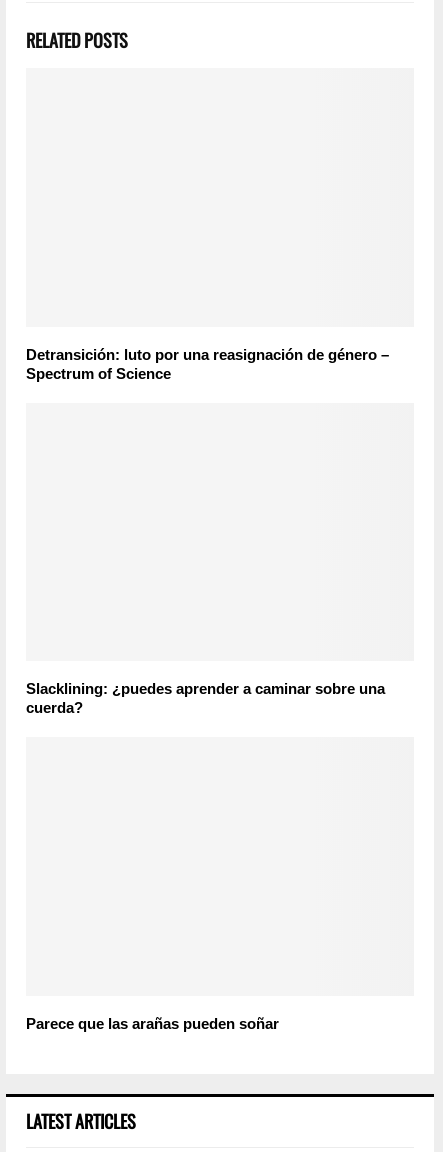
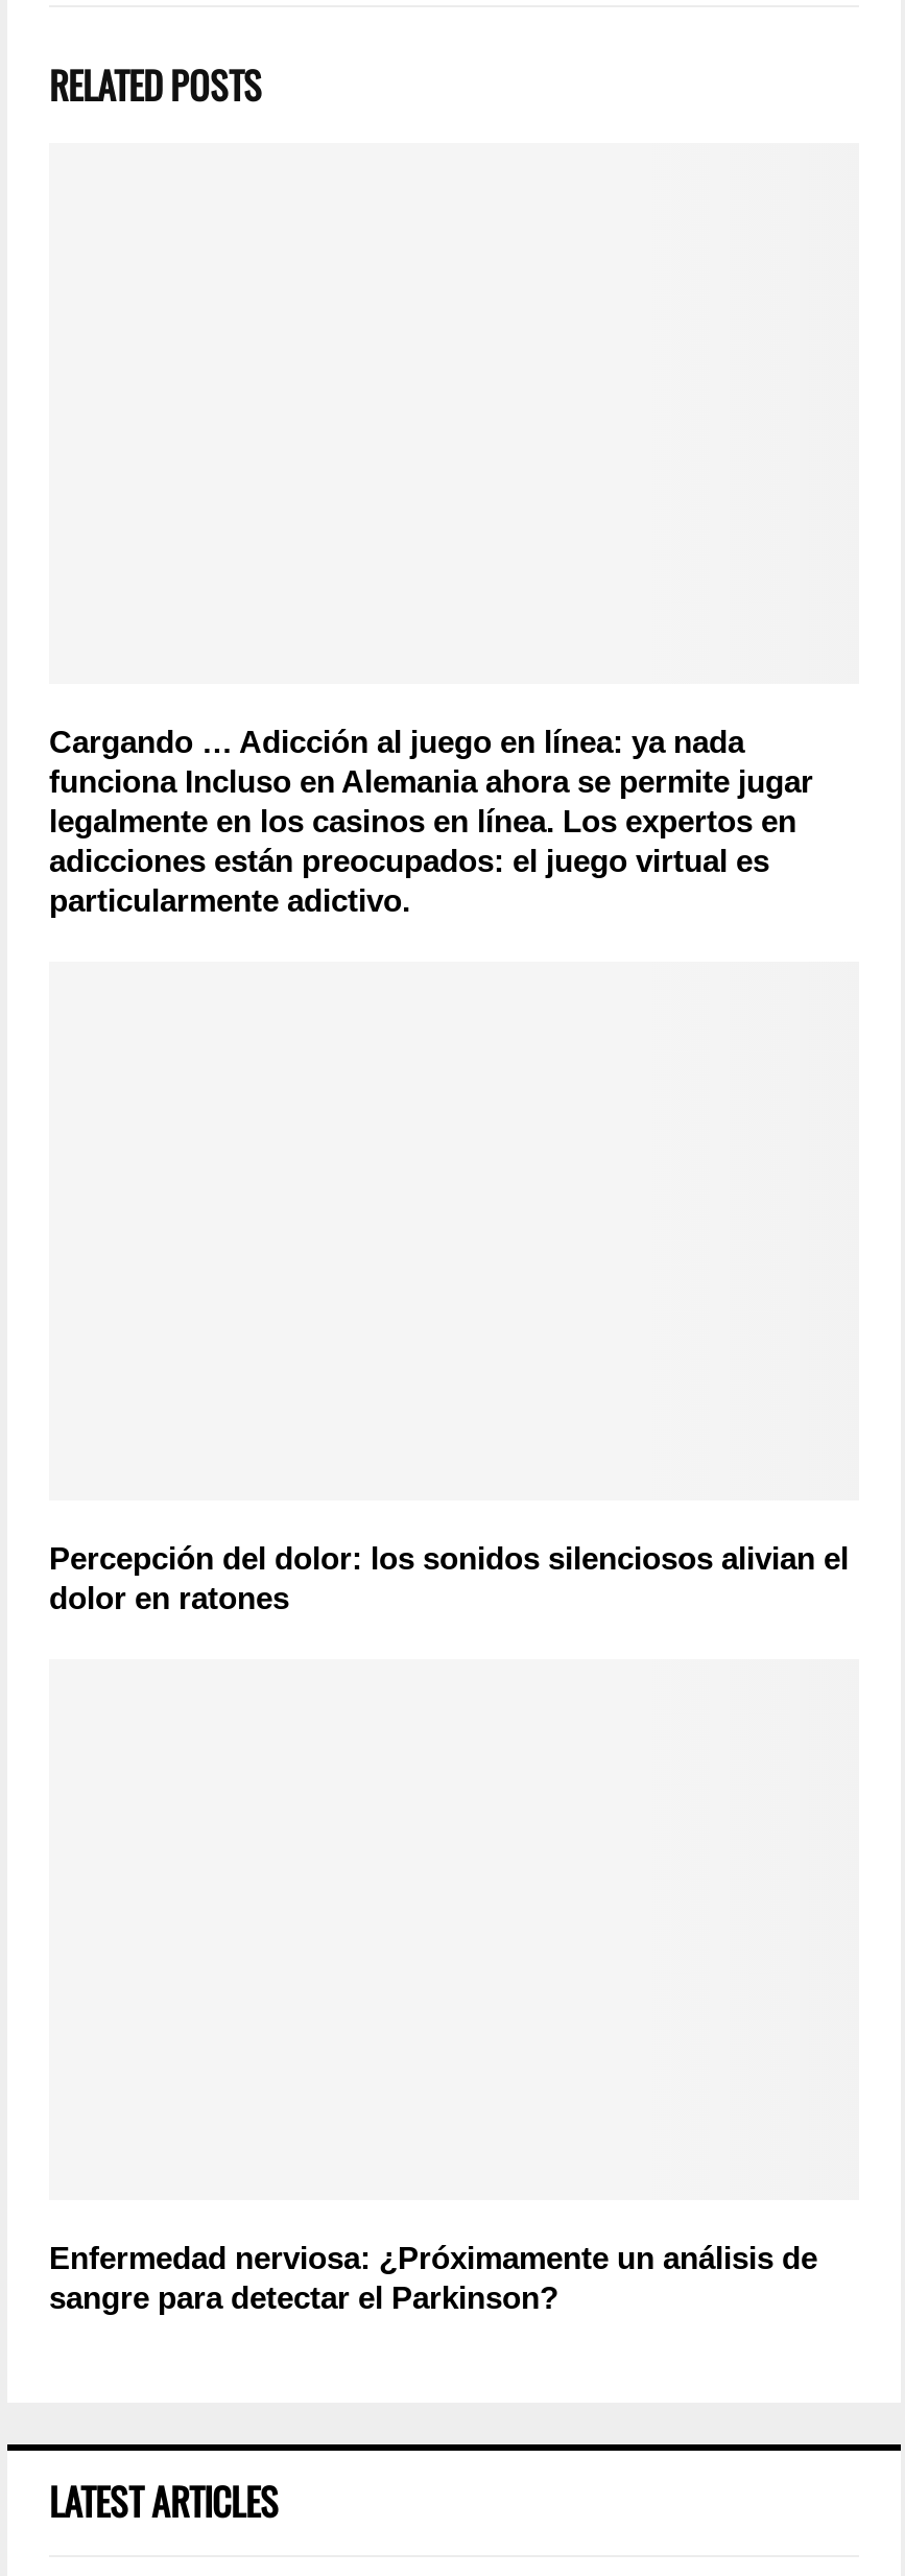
- Detransición: luto por una reasignación de género –
- Spectrum of Science
+ Cargando … Adicción al juego en línea: ya nada
+ funciona Incluso en Alemania ahora se permite jugar
+ legalmente en los casinos en línea. Los expertos en
+ adicciones están preocupados: el juego virtual es
+ particularmente adictivo.

- Slacklining: ¿puedes aprender a caminar sobre una
- cuerda?
+ Percepción del dolor: los sonidos silenciosos alivian el
+ dolor en ratones

- Parece que las arañas pueden soñar
+ Enfermedad nerviosa: ¿Próximamente un análisis de
+ sangre para detectar el Parkinson?
